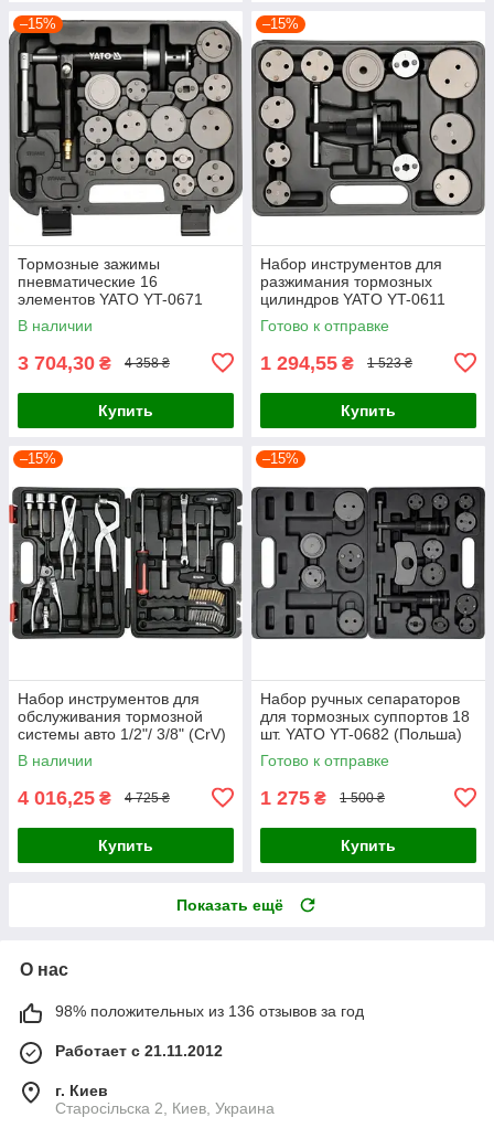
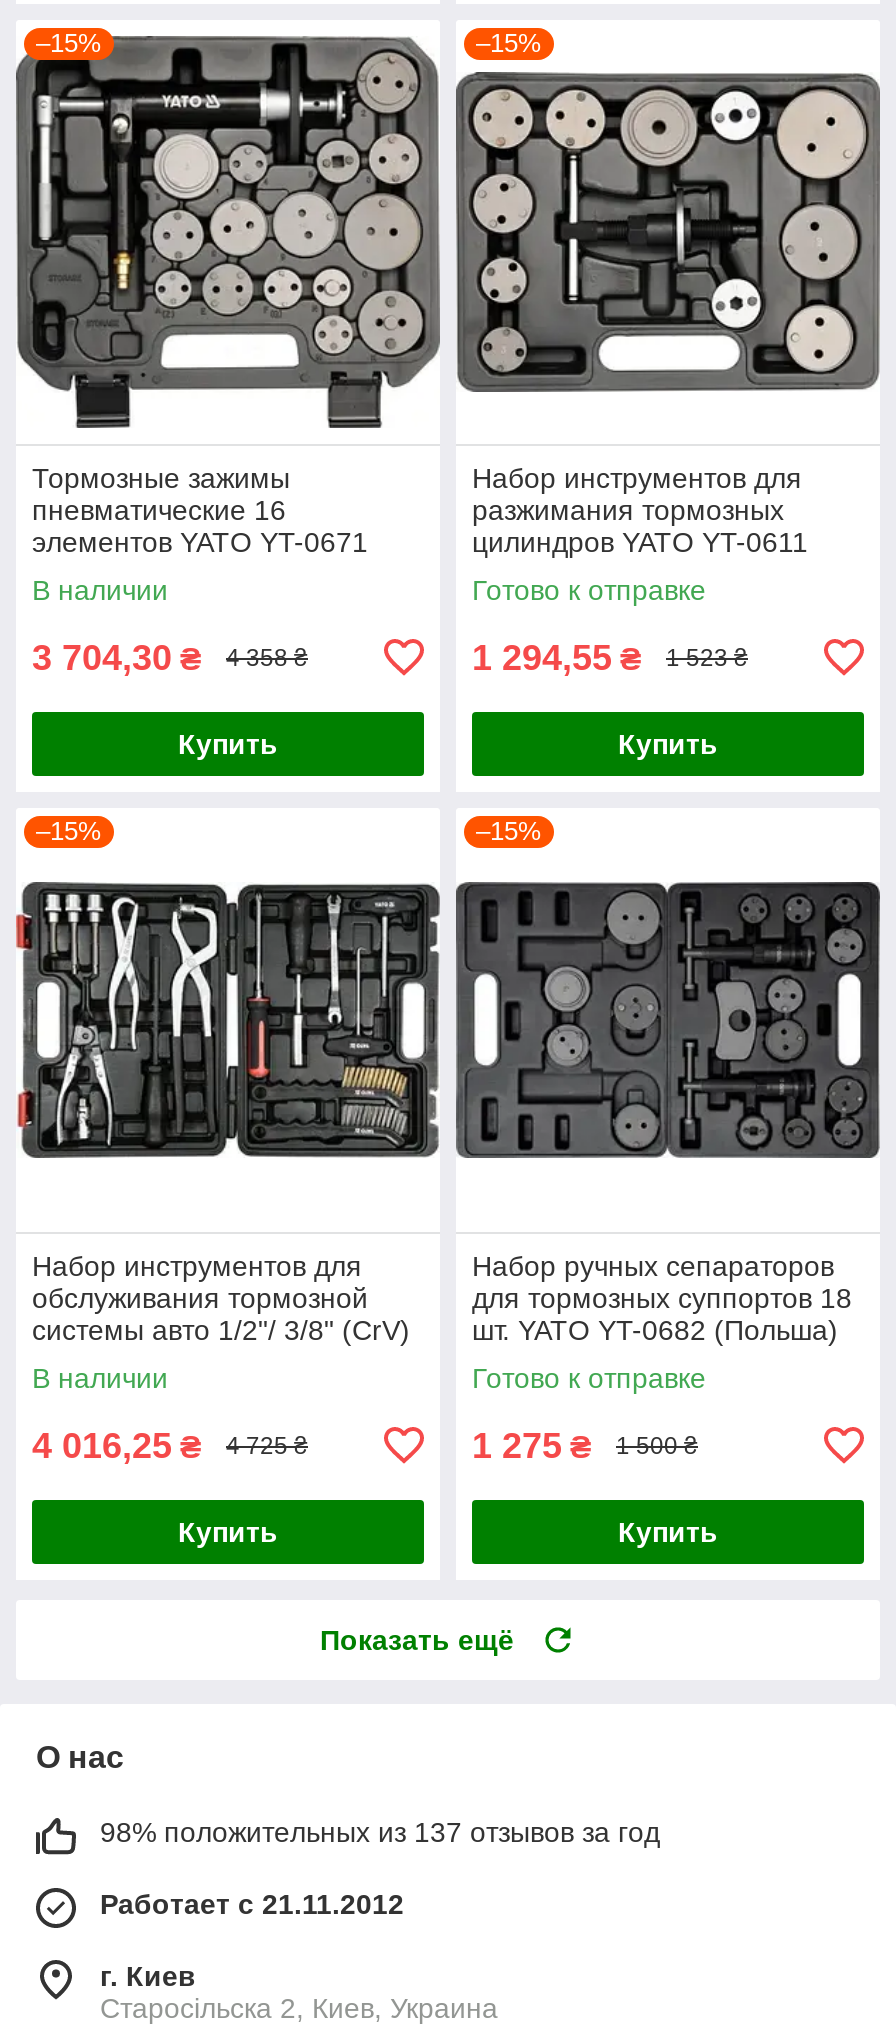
- 98% положительных из 136 отзывов за год
+ 98% положительных из 137 отзывов за год
